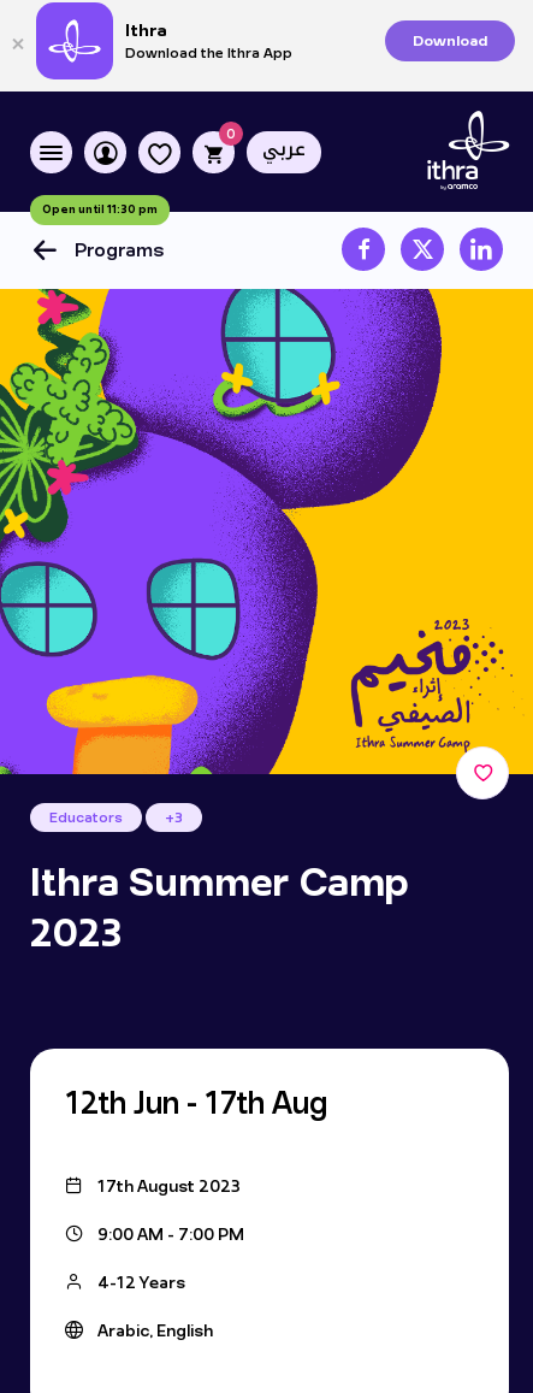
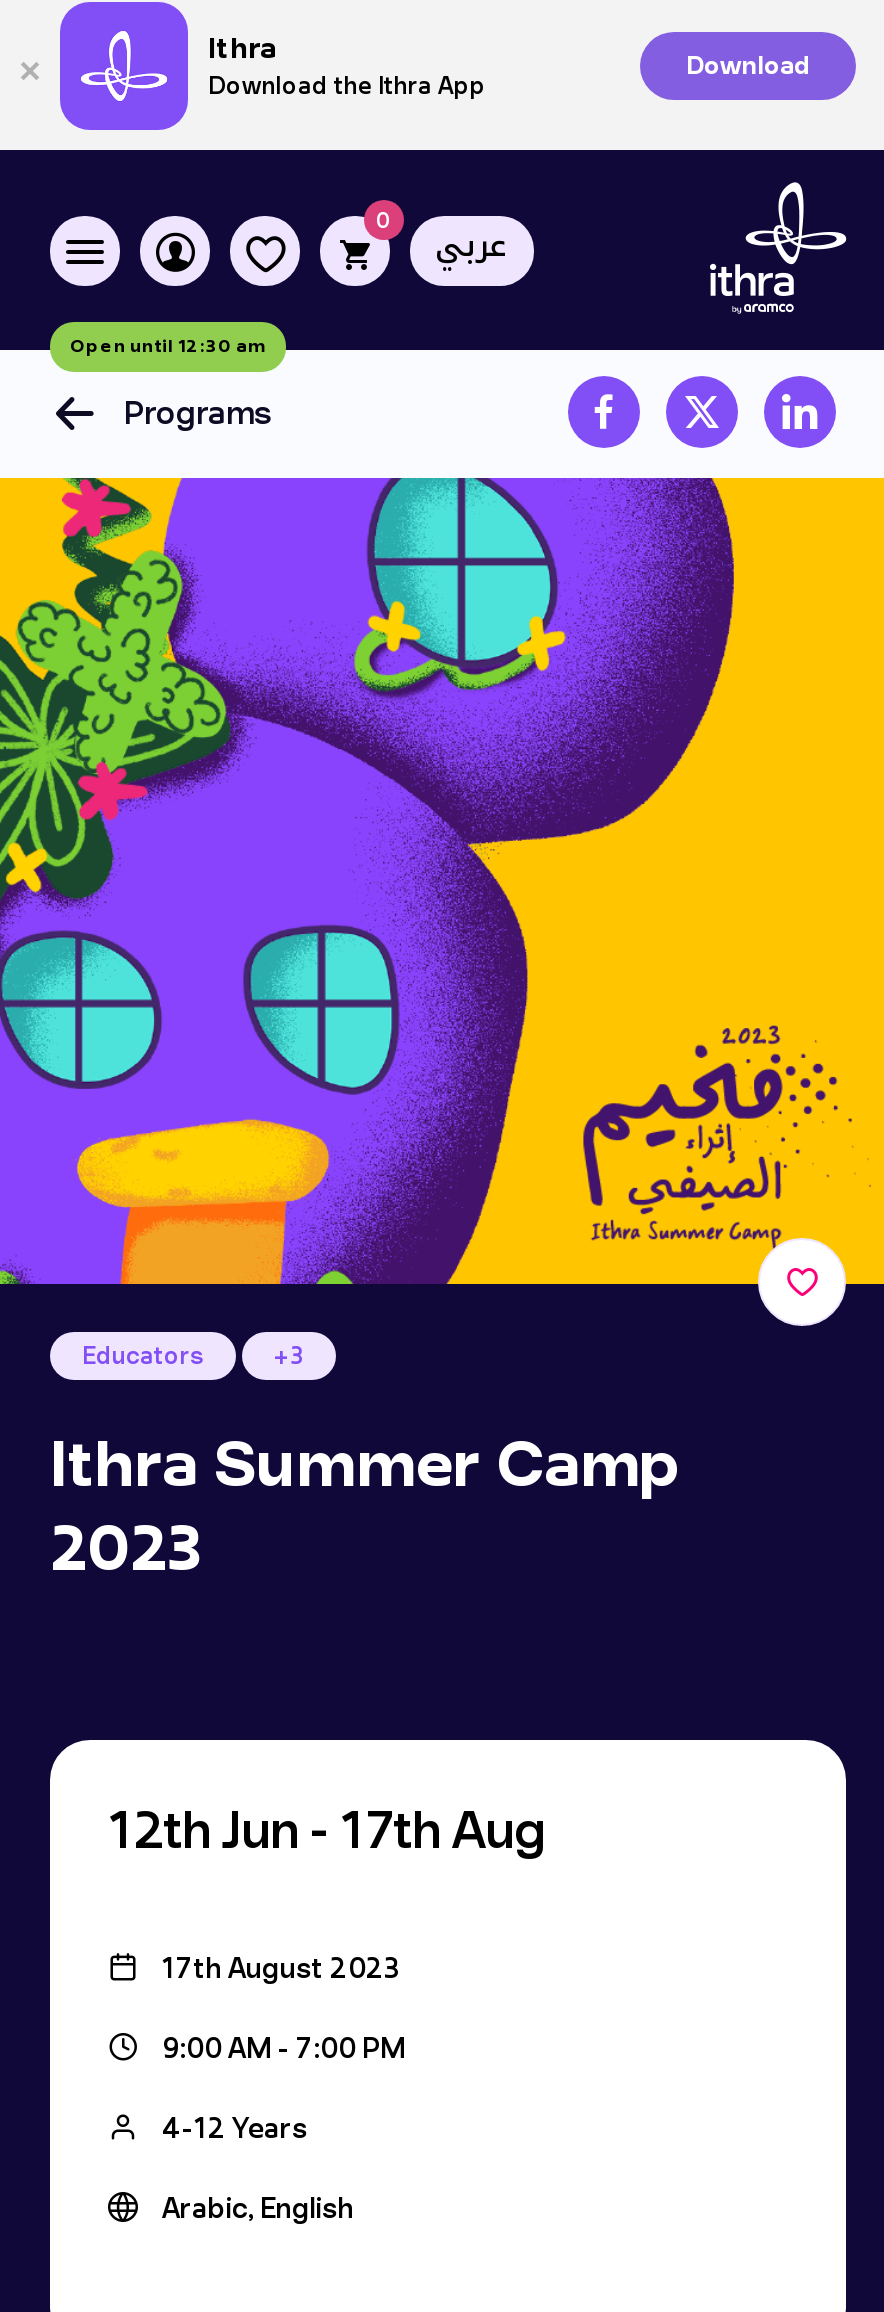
- Open until 11:30 pm
+ Open until 12:30 am
